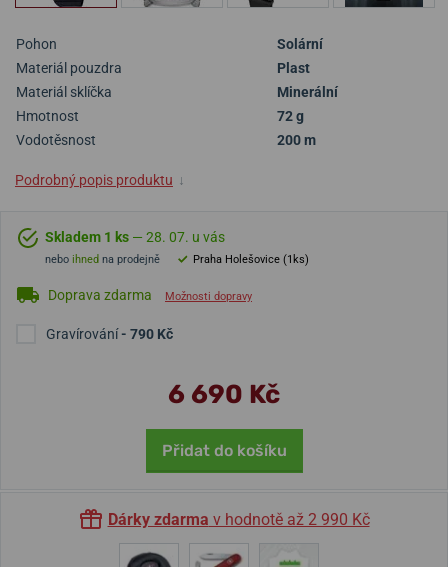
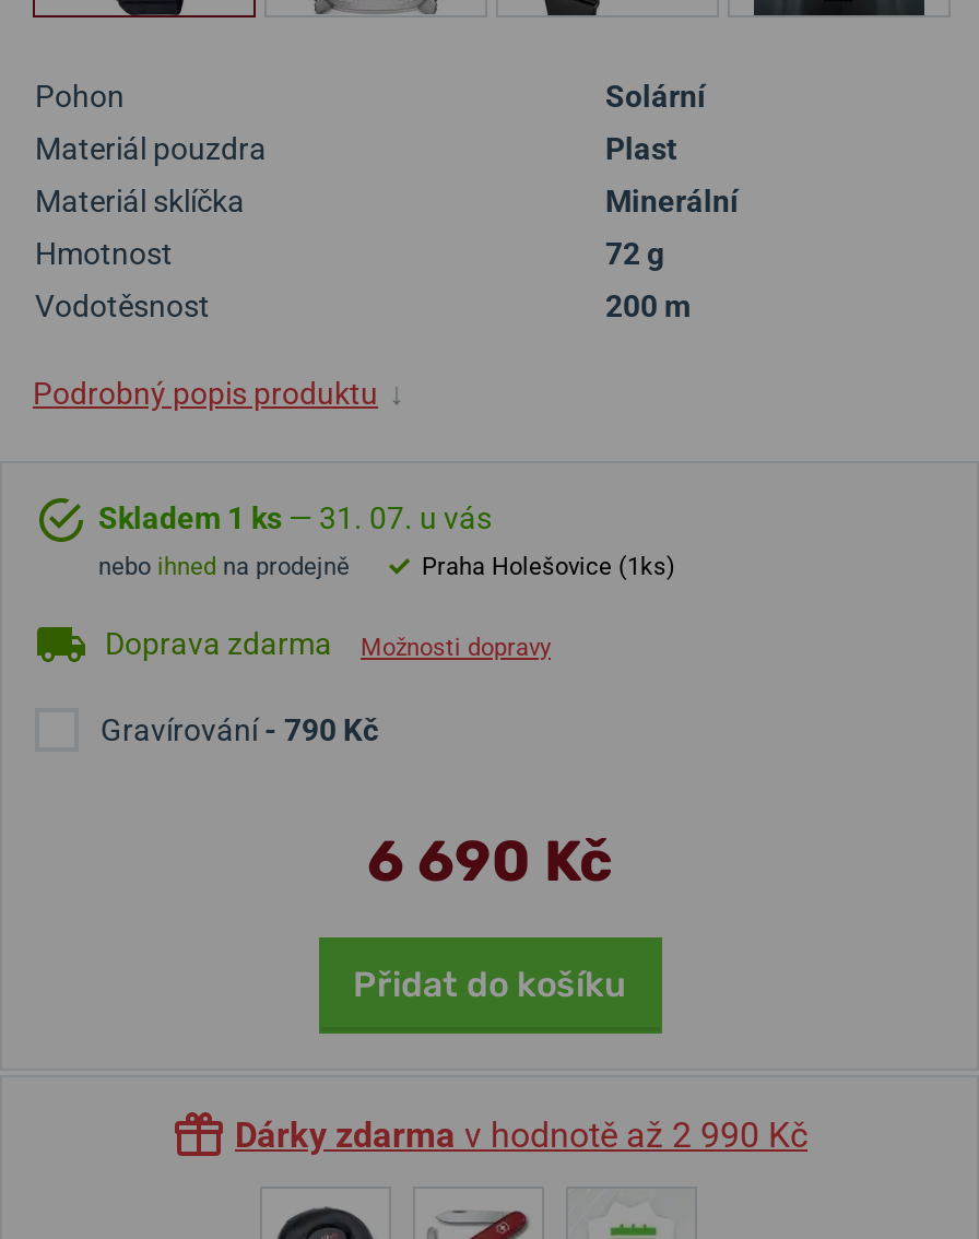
- Skladem 1 ks — 28. 07. u vás
+ Skladem 1 ks — 31. 07. u vás
